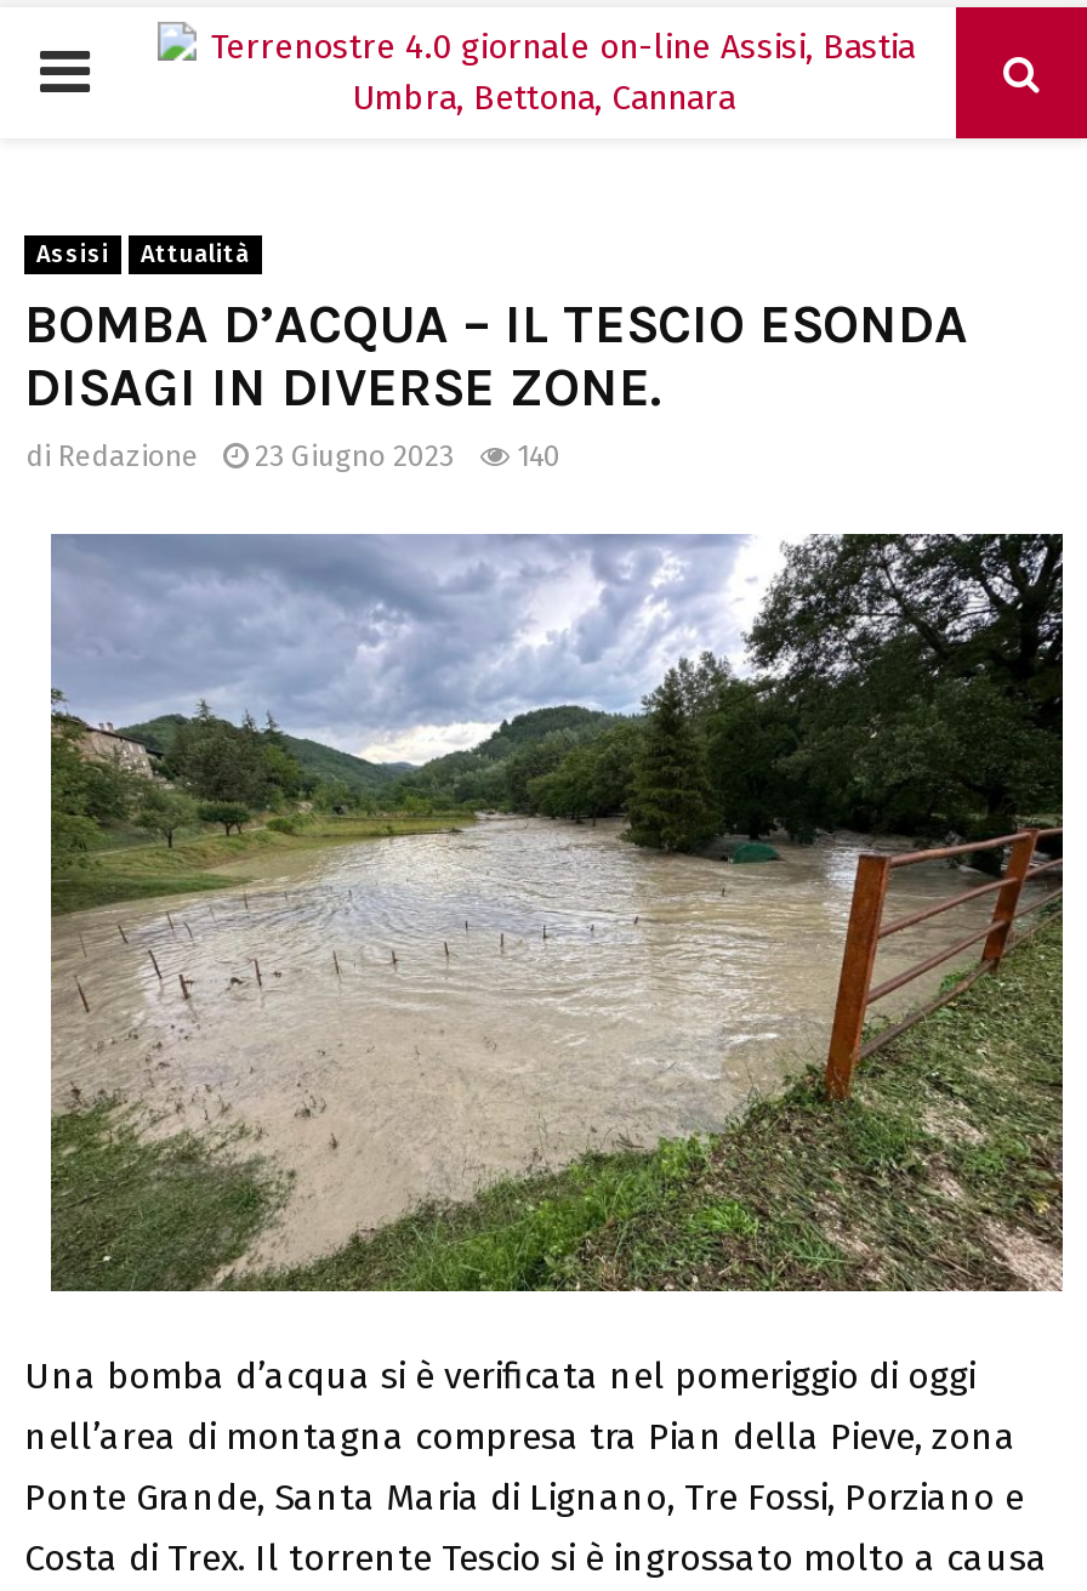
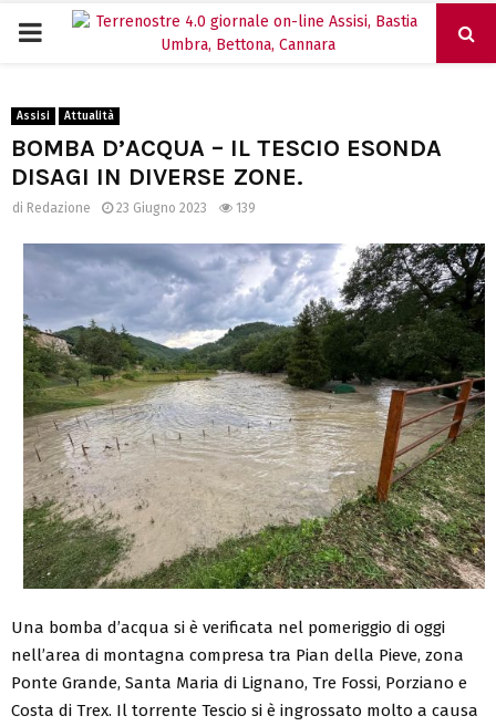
- di Redazione 23 Giugno 2023 140
+ di Redazione 23 Giugno 2023 139
